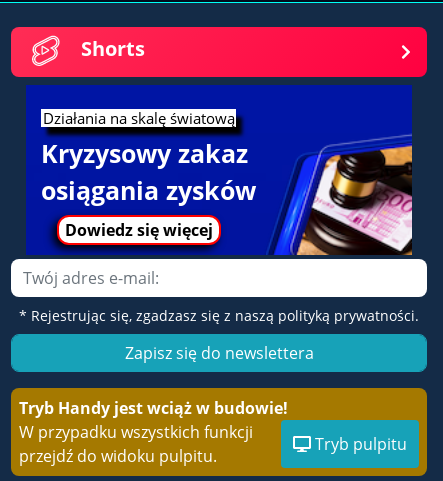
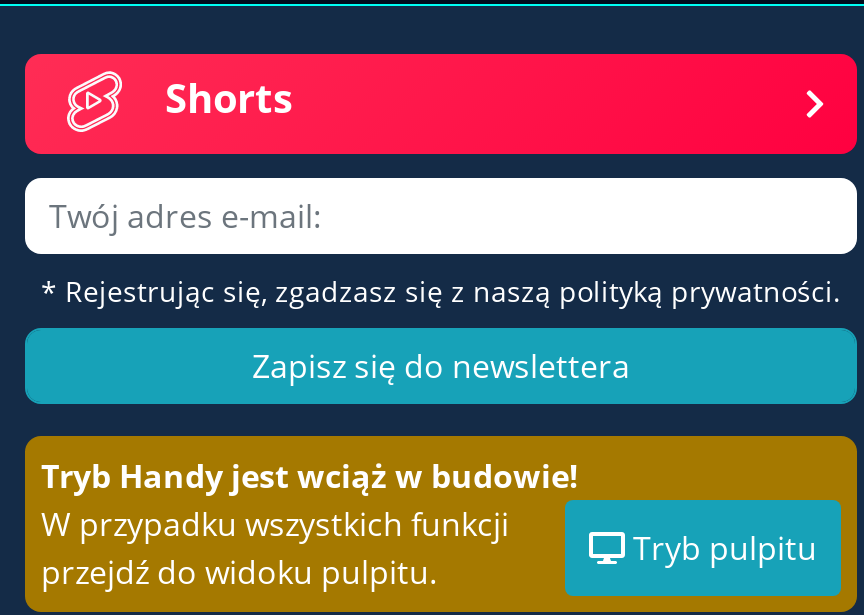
- [image]
- Działania na skalę światową
- Kryzysowy zakaz
- osiągania zysków
- Dowiedz się więcej
